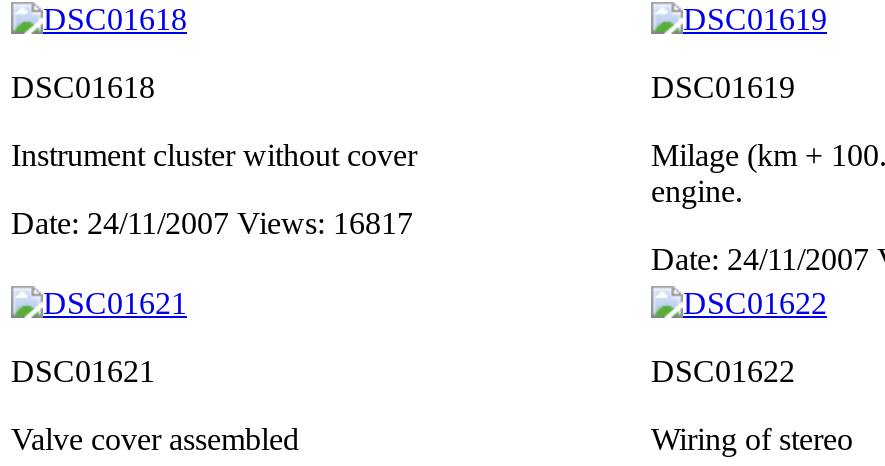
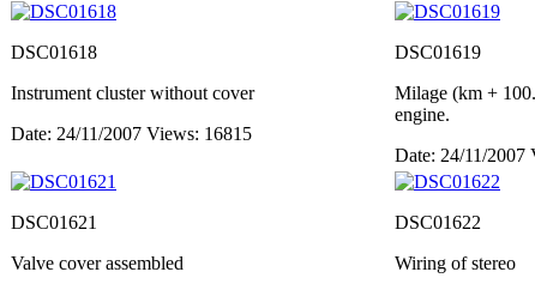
- Date: 24/11/2007 Views: 16817
+ Date: 24/11/2007 Views: 16815
